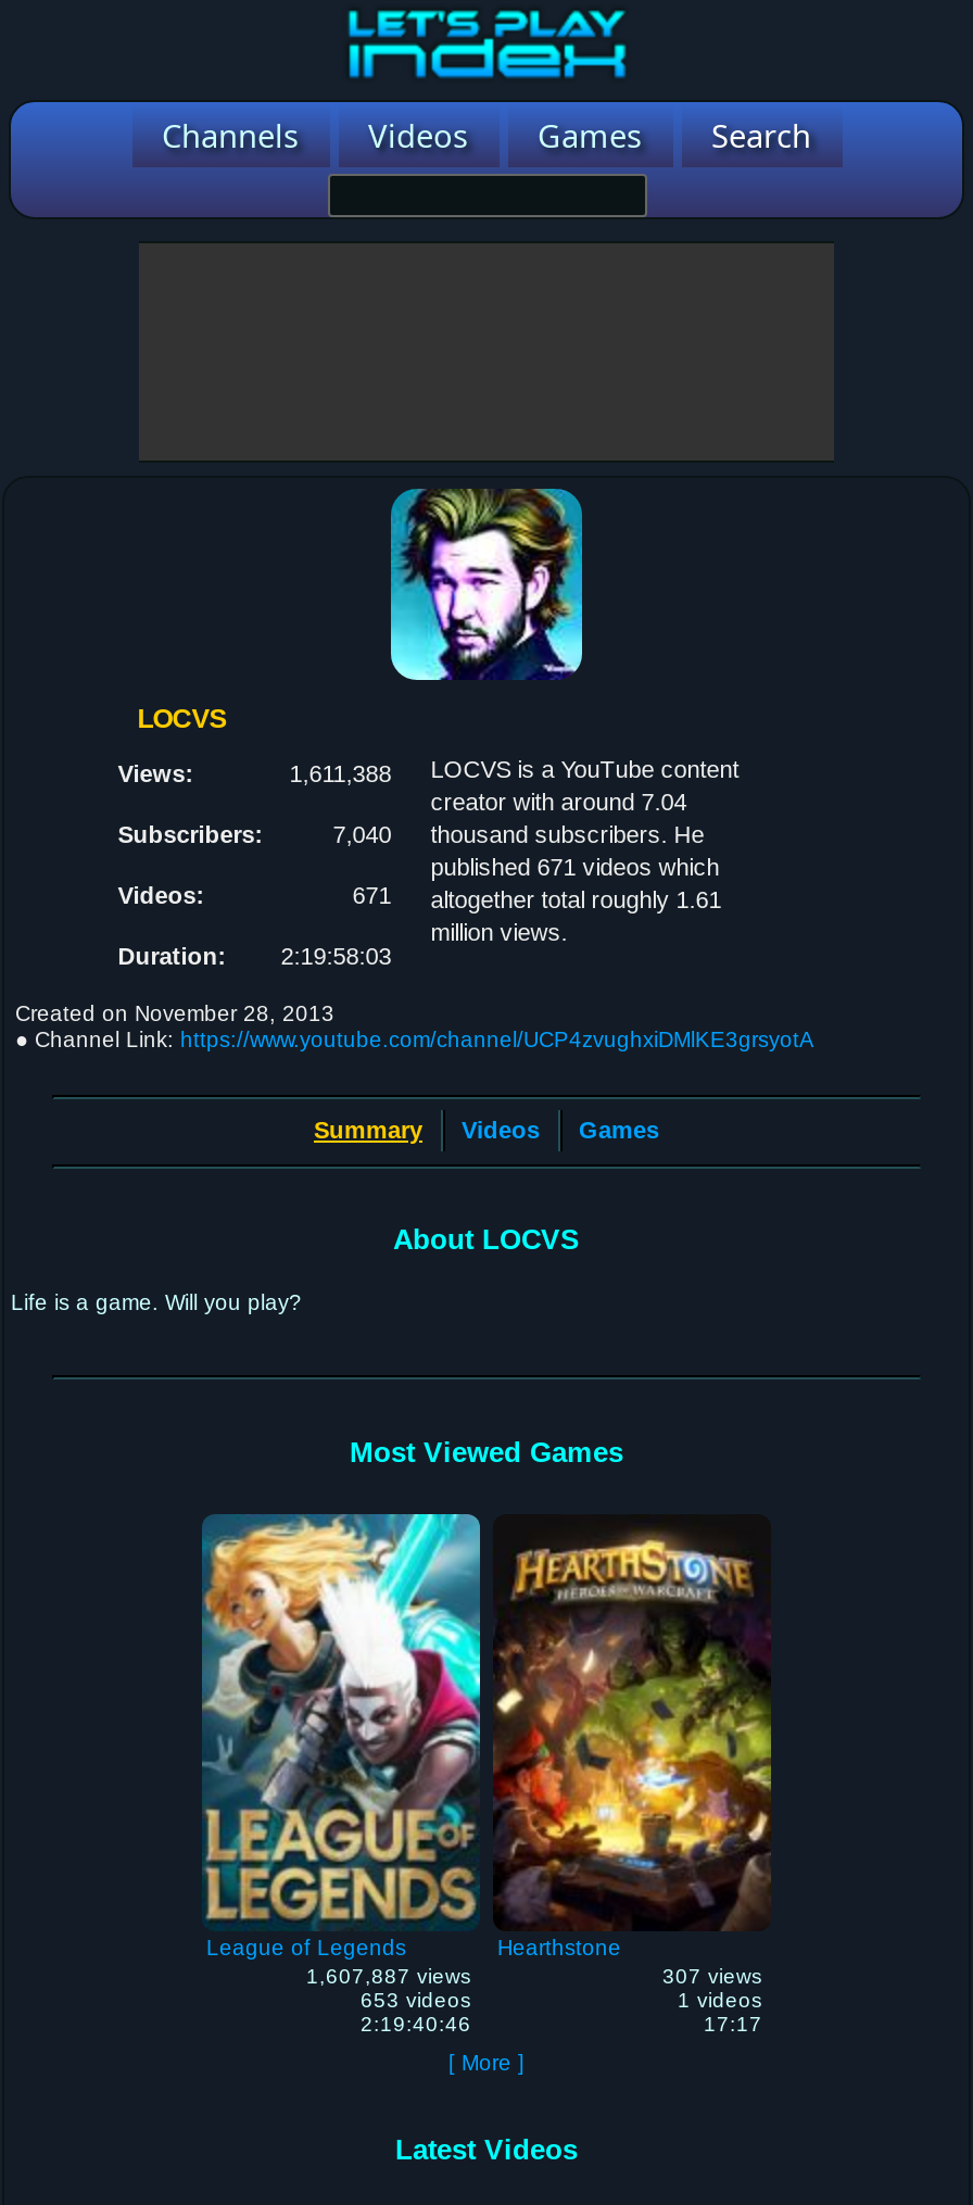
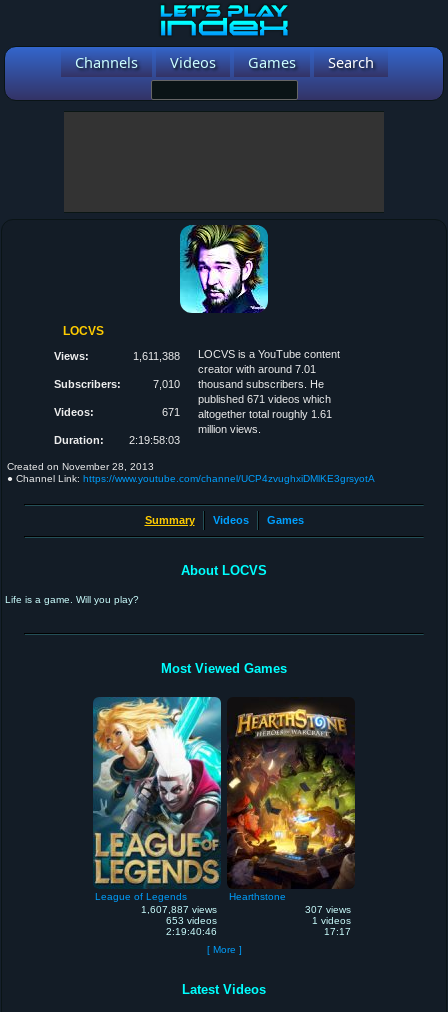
- creator with around 7.04
+ creator with around 7.01

- 7,040 thousand subscribers. He
+ 7,010 thousand subscribers. He
